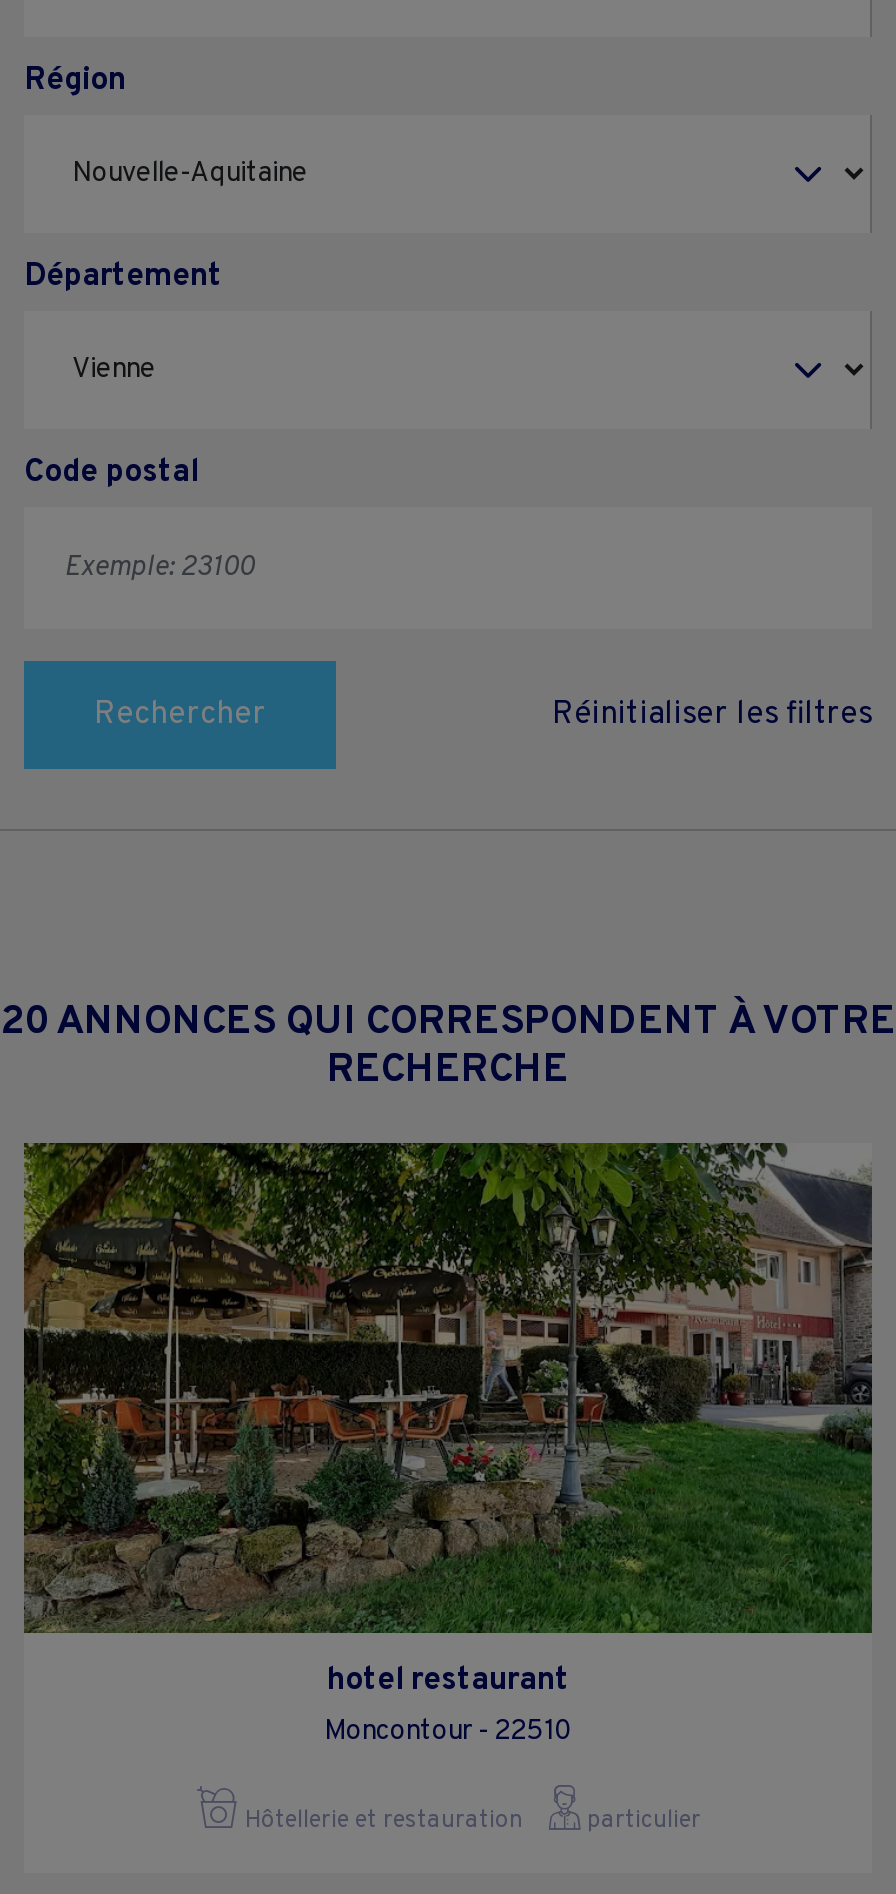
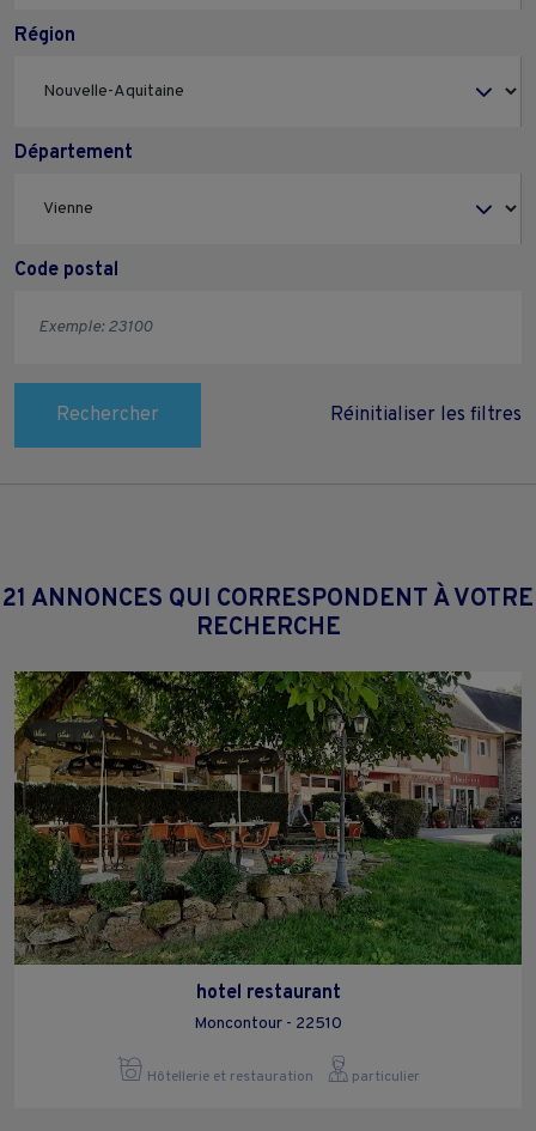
- 20 ANNONCES QUI CORRESPONDENT À VOTRE
+ 21 ANNONCES QUI CORRESPONDENT À VOTRE
